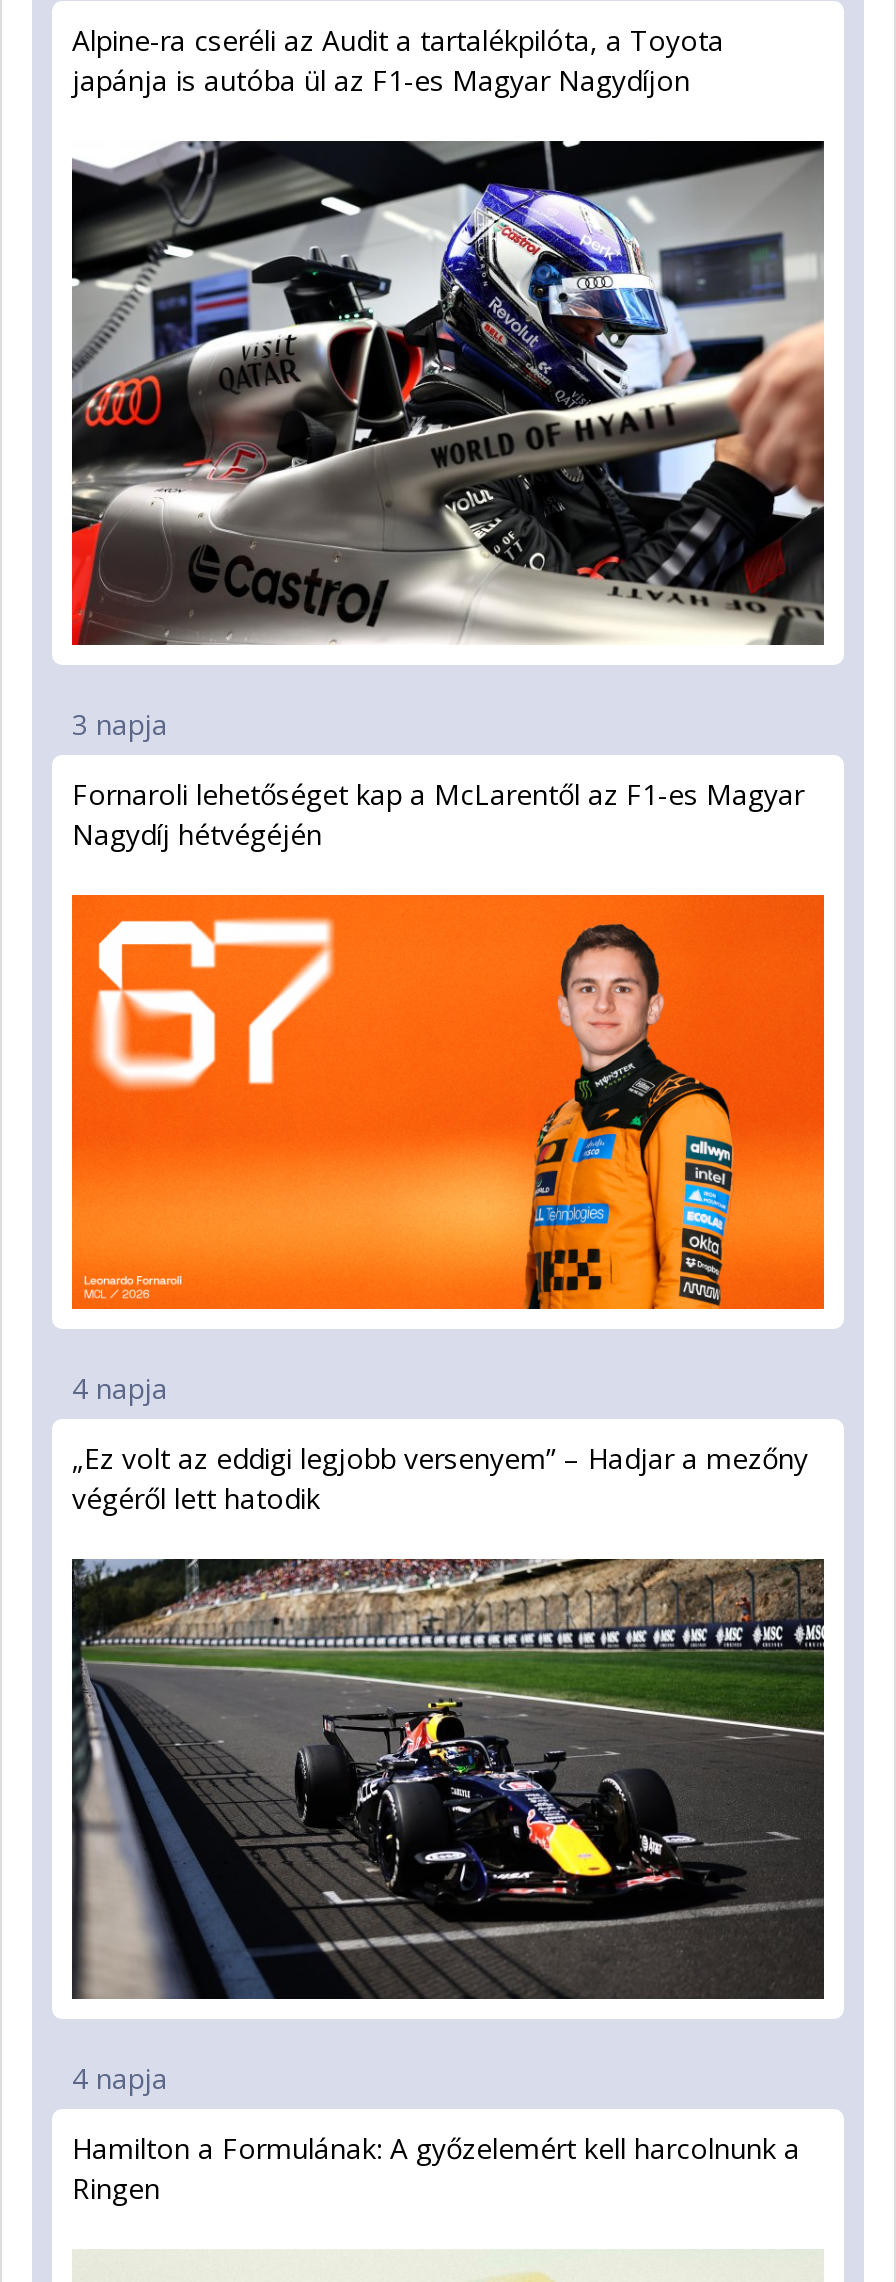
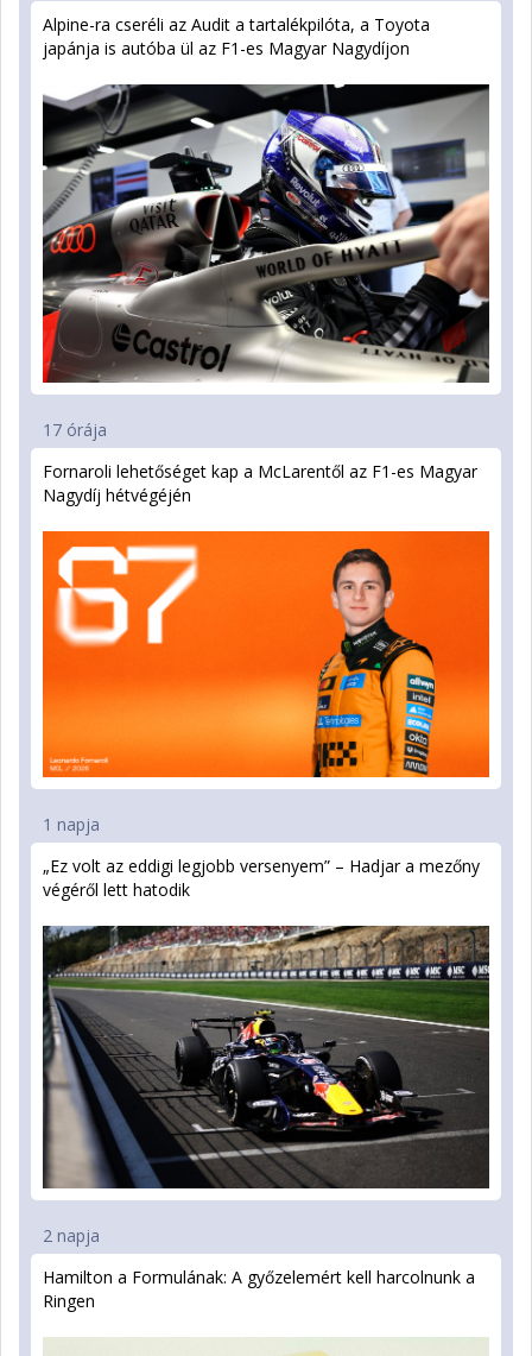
- 3 napja
+ 17 órája

- 4 napja
+ 1 napja

- 4 napja
+ 2 napja
